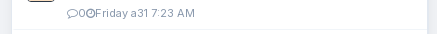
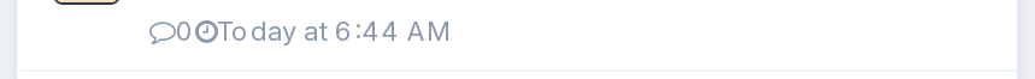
- 0 Friday a31 7:23 AM
+ 0 Today at 6:44 AM
